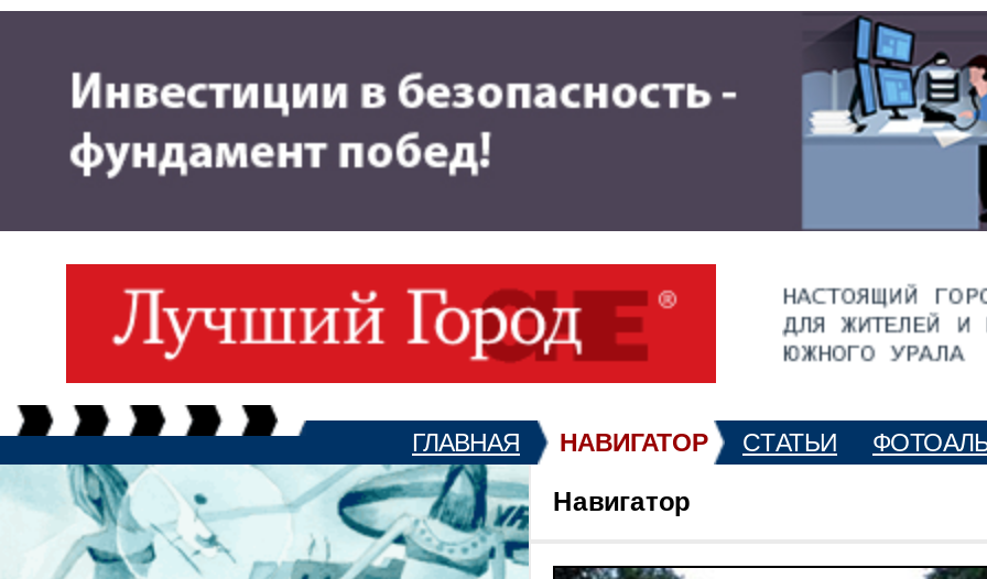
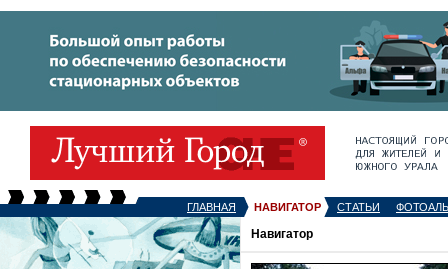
- [image]
+ [image]
